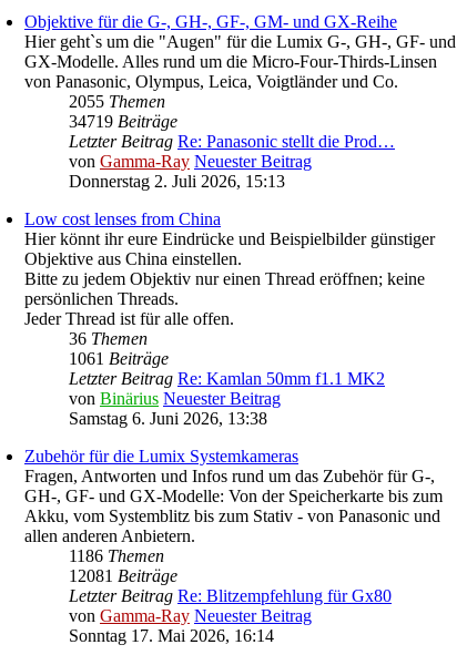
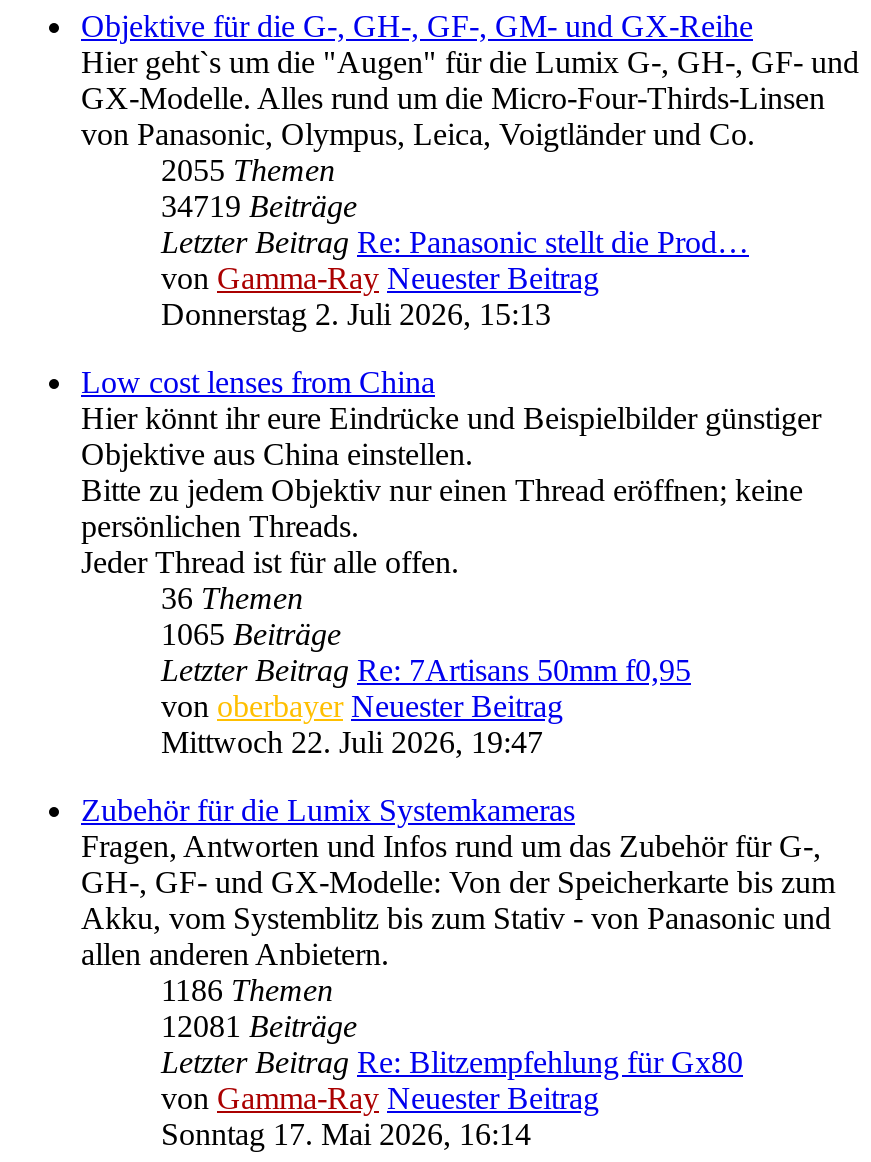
- 1061 Beiträge
- Letzter Beitrag Re: Kamlan 50mm f1.1 MK2
- von Binärius Neuester Beitrag
- Samstag 6. Juni 2026, 13:38
+ 1065 Beiträge
+ Letzter Beitrag Re: 7Artisans 50mm f0,95
+ von oberbayer Neuester Beitrag
+ Mittwoch 22. Juli 2026, 19:47
